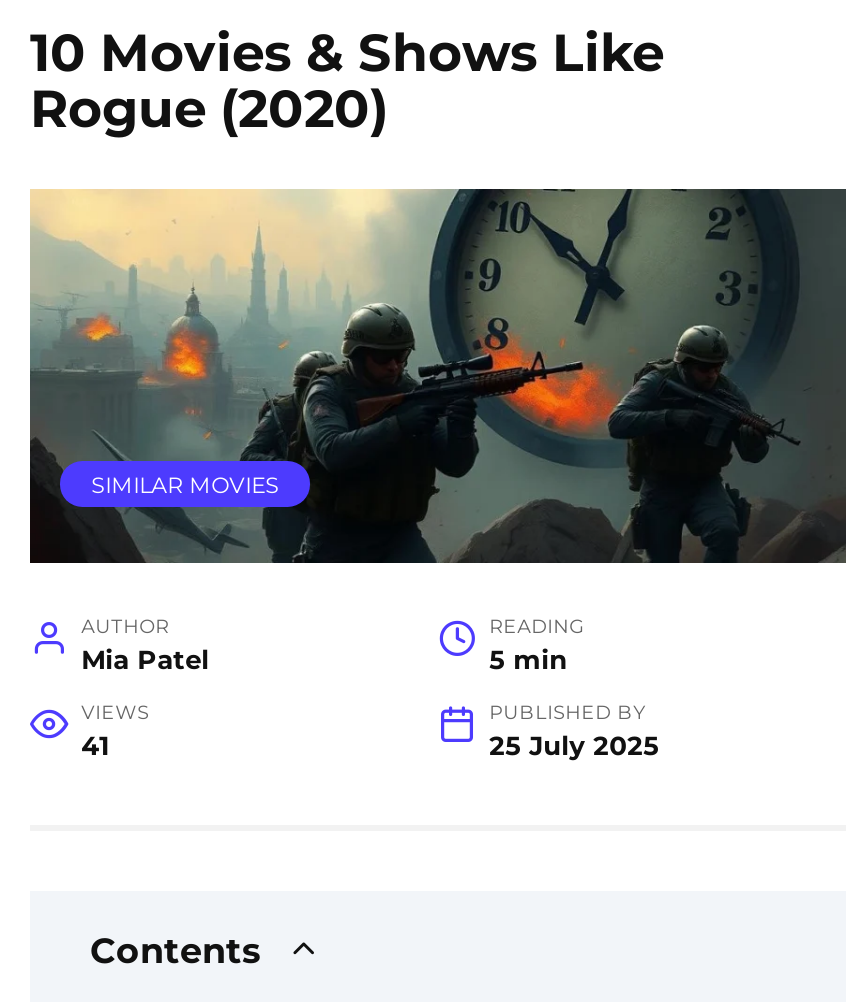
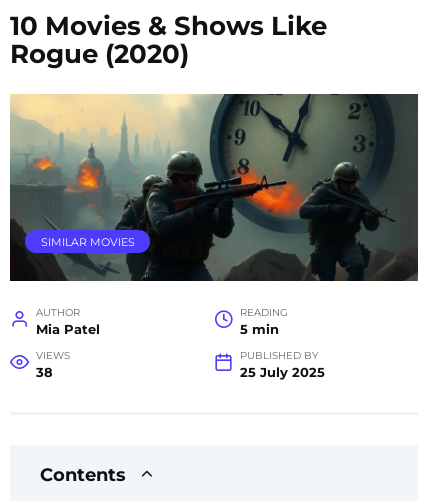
- 41
+ 38
